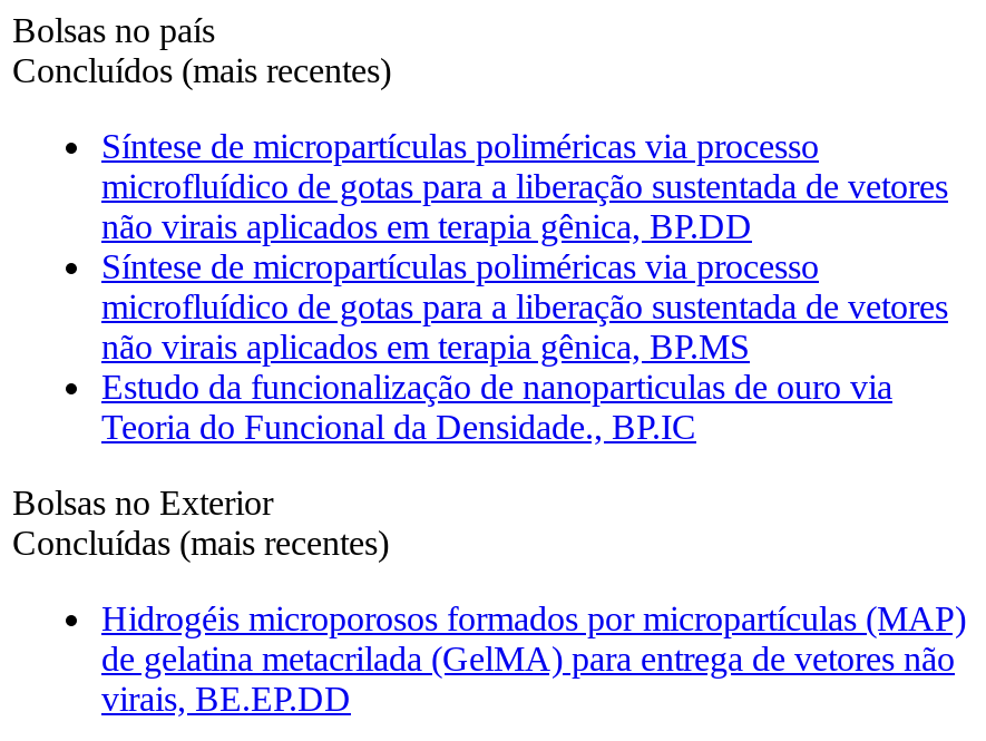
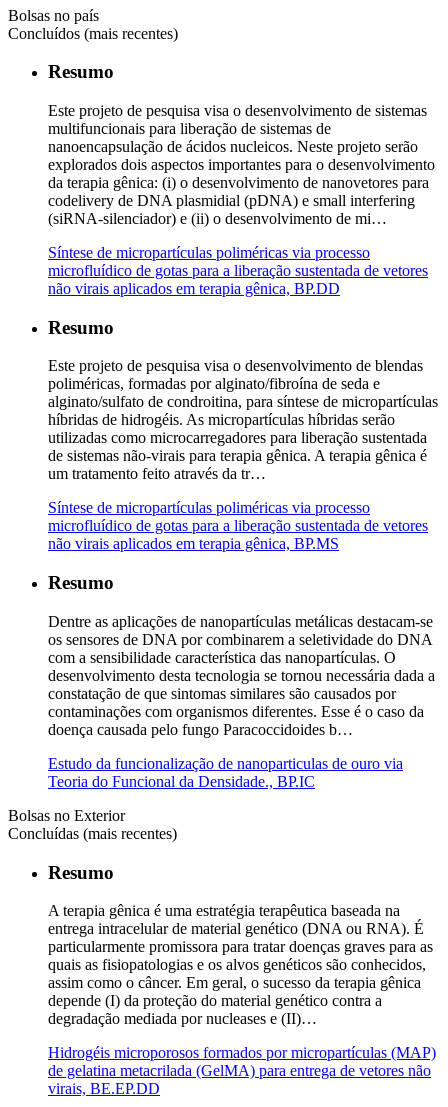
+ Resumo
+ Este projeto de pesquisa visa o desenvolvimento de sistemas
+ multifuncionais para liberação de sistemas de
+ nanoencapsulação de ácidos nucleicos. Neste projeto serão
+ explorados dois aspectos importantes para o desenvolvimento
+ da terapia gênica: (i) o desenvolvimento de nanovetores para
+ codelivery de DNA plasmidial (pDNA) e small interfering
+ (siRNA-silenciador) e (ii) o desenvolvimento de mi…

+ Resumo
+ Este projeto de pesquisa visa o desenvolvimento de blendas
+ poliméricas, formadas por alginato/fibroína de seda e
+ alginato/sulfato de condroitina, para síntese de micropartículas
+ híbridas de hidrogéis. As micropartículas híbridas serão
+ utilizadas como microcarregadores para liberação sustentada
+ de sistemas não-virais para terapia gênica. A terapia gênica é
+ um tratamento feito através da tr…

+ Resumo
+ Dentre as aplicações de nanopartículas metálicas destacam-se
+ os sensores de DNA por combinarem a seletividade do DNA
+ com a sensibilidade característica das nanopartículas. O
+ desenvolvimento desta tecnologia se tornou necessária dada a
+ constatação de que sintomas similares são causados por
+ contaminações com organismos diferentes. Esse é o caso da
+ doença causada pelo fungo Paracoccidoides b…

+ Resumo
+ A terapia gênica é uma estratégia terapêutica baseada na
+ entrega intracelular de material genético (DNA ou RNA). É
+ particularmente promissora para tratar doenças graves para as
+ quais as fisiopatologias e os alvos genéticos são conhecidos,
+ assim como o câncer. Em geral, o sucesso da terapia gênica
+ depende (I) da proteção do material genético contra a
+ degradação mediada por nucleases e (II)…
